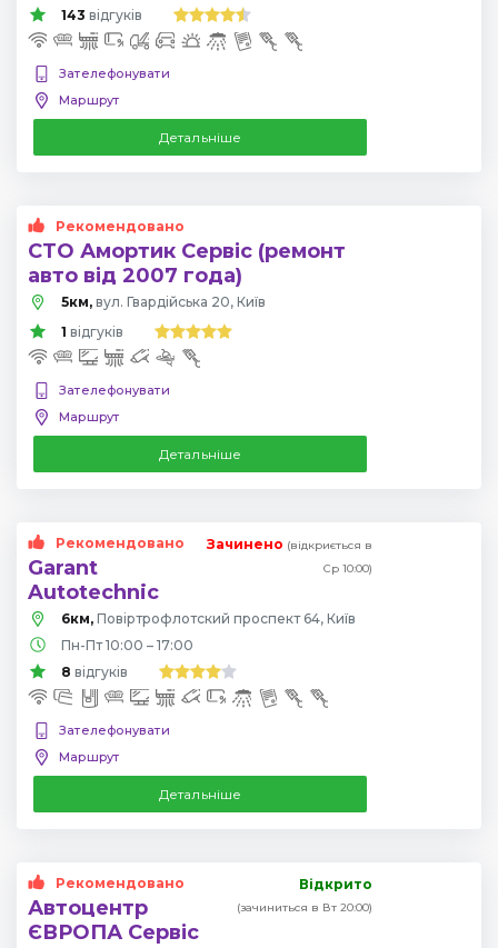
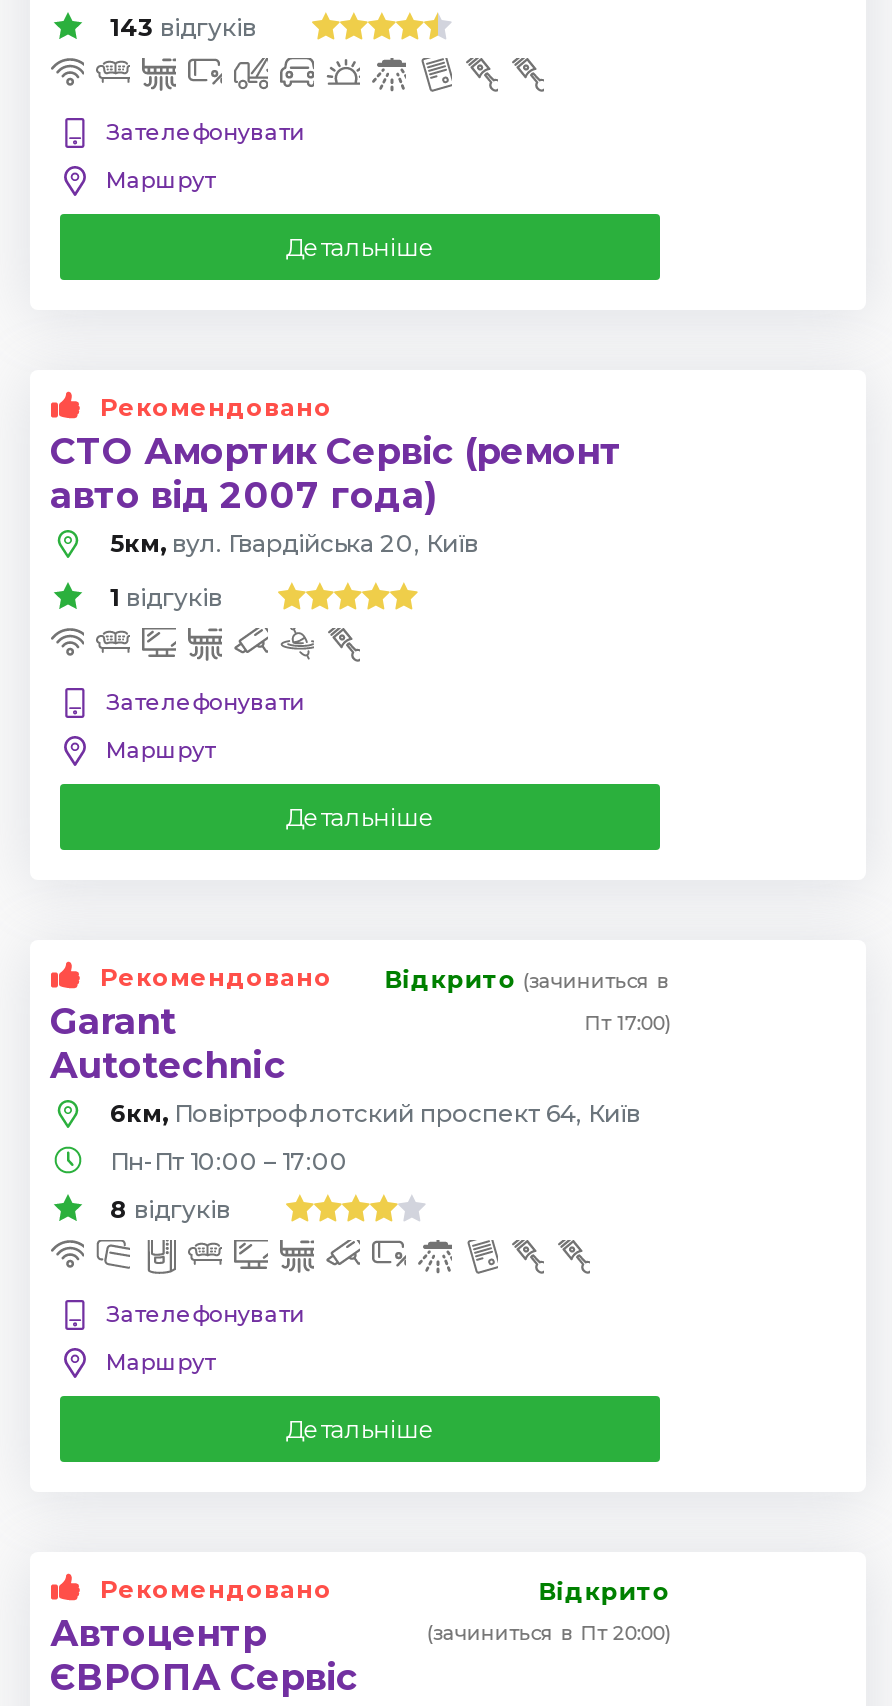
- Зачинено (відкриється в
+ Відкрито (зачиниться в

- Ср 10:00)
+ Пт 17:00)

- (зачиниться в Вт 20:00)
+ (зачиниться в Пт 20:00)
